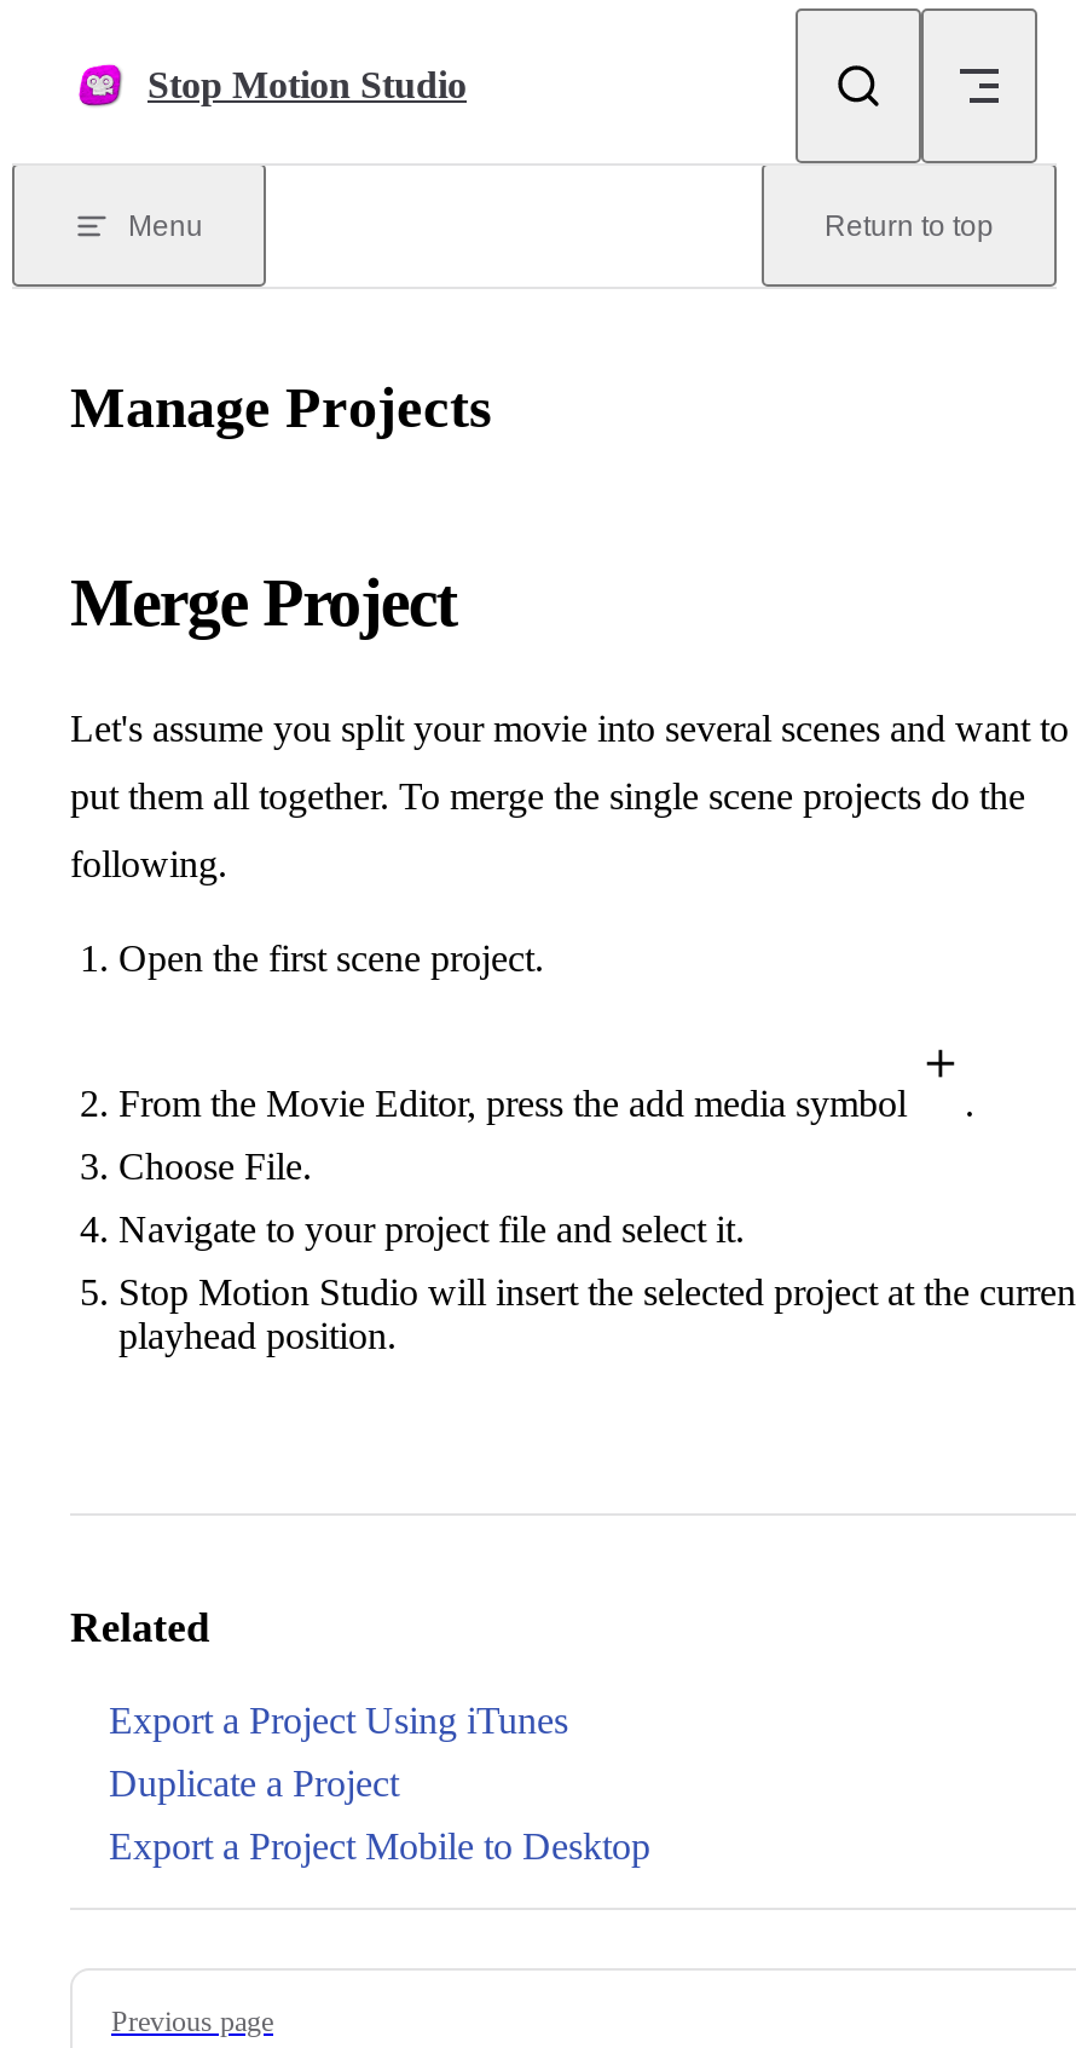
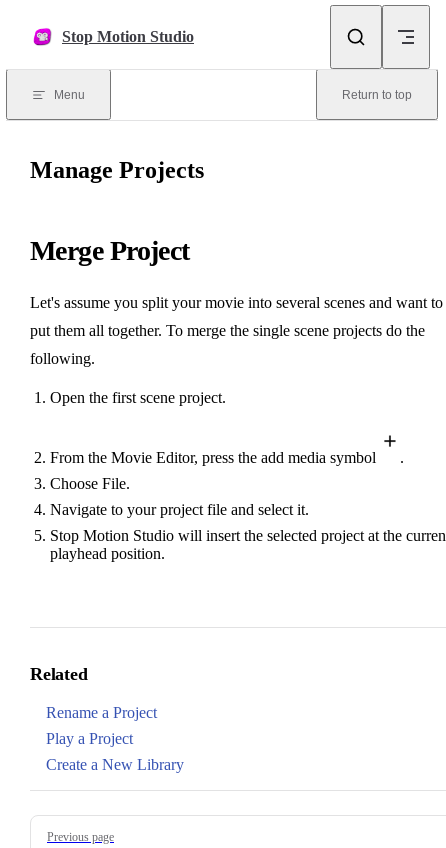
- Export a Project Using iTunes
+ Rename a Project

- Duplicate a Project
+ Play a Project

- Export a Project Mobile to Desktop
+ Create a New Library
